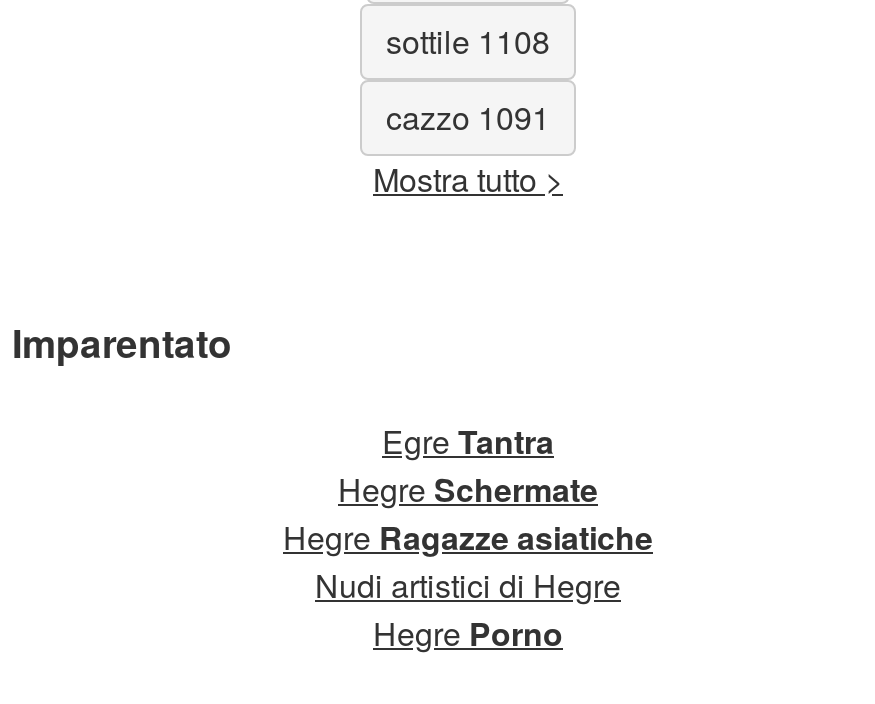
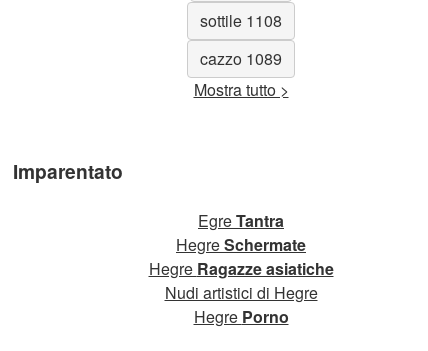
- cazzo 1091
+ cazzo 1089
